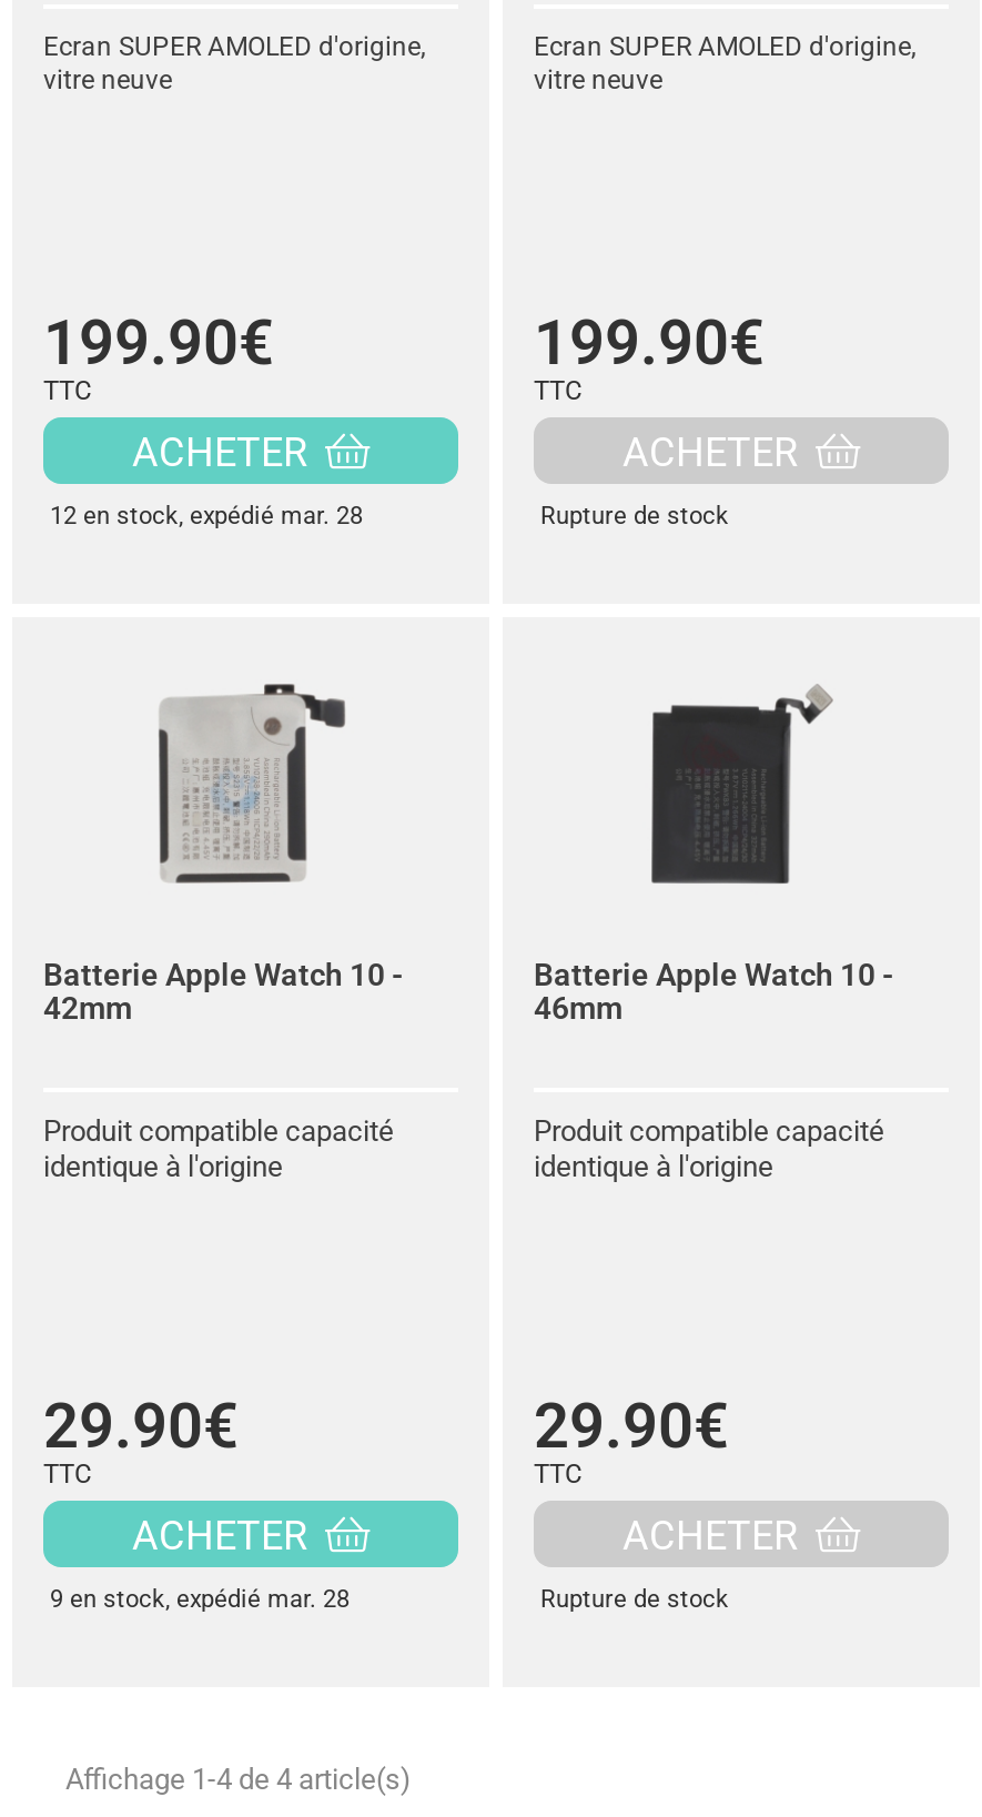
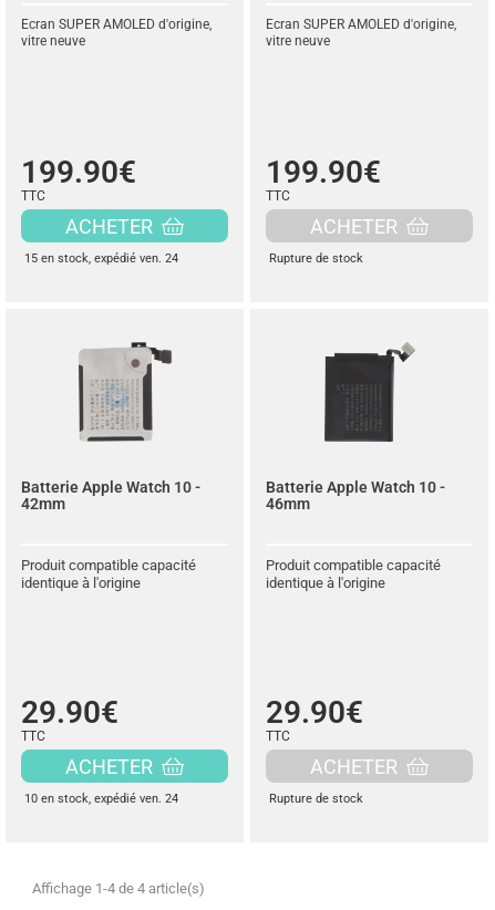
- 12 en stock, expédié mar. 28
+ 15 en stock, expédié ven. 24

- 9 en stock, expédié mar. 28
+ 10 en stock, expédié ven. 24
